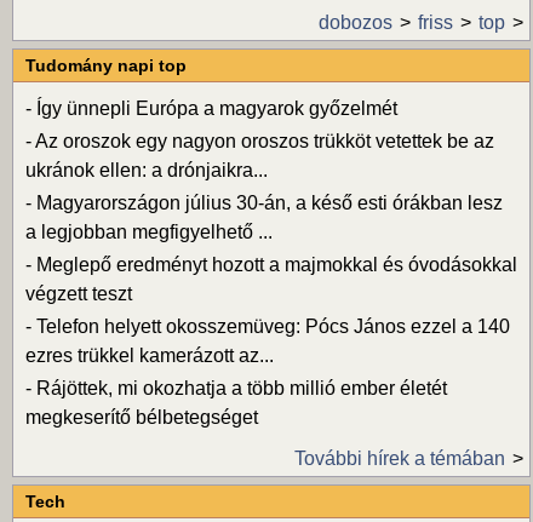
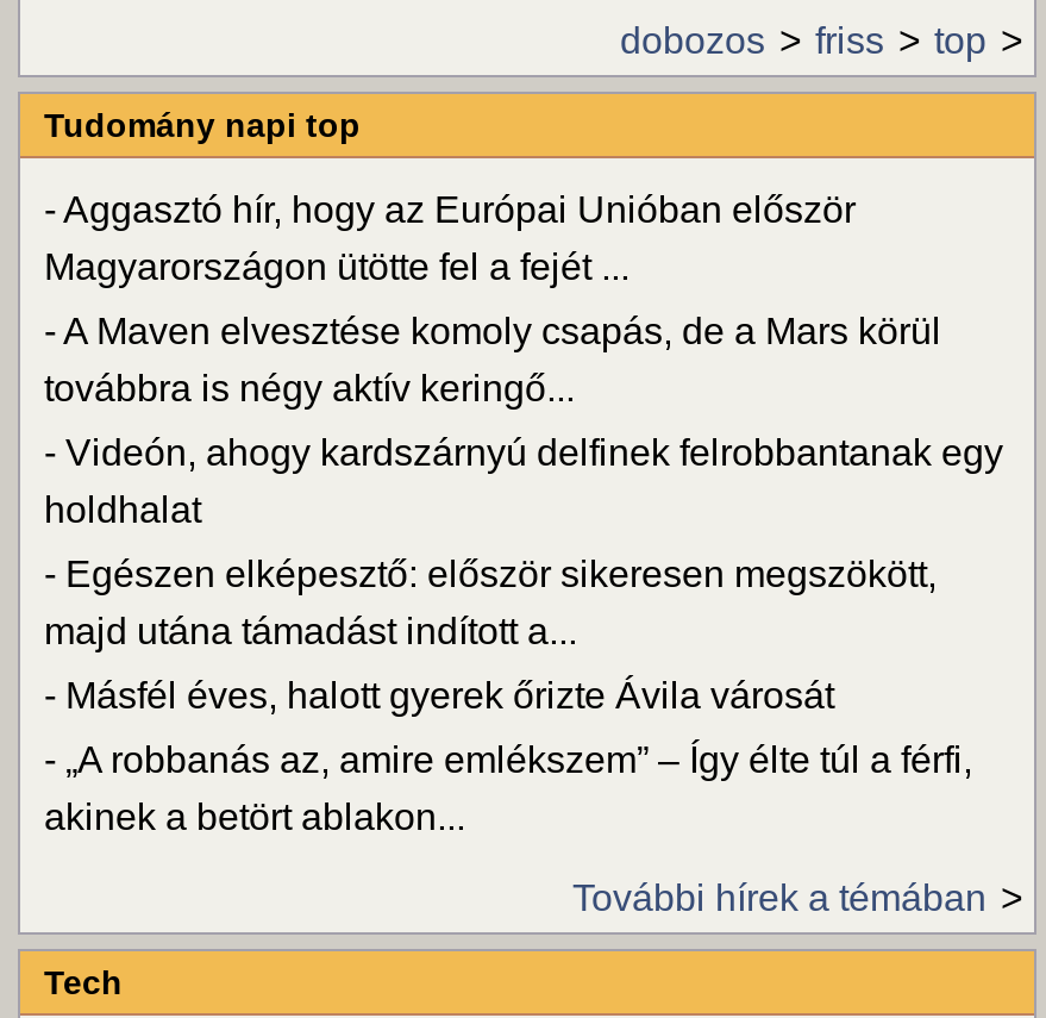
- - Így ünnepli Európa a magyarok győzelmét
+ - Aggasztó hír, hogy az Európai Unióban először
+ Magyarországon ütötte fel a fejét ...

- - Az oroszok egy nagyon oroszos trükköt vetettek be az
- ukránok ellen: a drónjaikra...
+ - A Maven elvesztése komoly csapás, de a Mars körül
+ továbbra is négy aktív keringő...

- - Magyarországon július 30-án, a késő esti órákban lesz
- a legjobban megfigyelhető ...
+ - Videón, ahogy kardszárnyú delfinek felrobbantanak egy
+ holdhalat

- - Meglepő eredményt hozott a majmokkal és óvodásokkal
- végzett teszt
+ - Egészen elképesztő: először sikeresen megszökött,
+ majd utána támadást indított a...

- - Telefon helyett okosszemüveg: Pócs János ezzel a 140
- ezres trükkel kamerázott az...
+ - Másfél éves, halott gyerek őrizte Ávila városát

- - Rájöttek, mi okozhatja a több millió ember életét
- megkeserítő bélbetegséget
+ - „A robbanás az, amire emlékszem” – Így élte túl a férfi,
+ akinek a betört ablakon...
